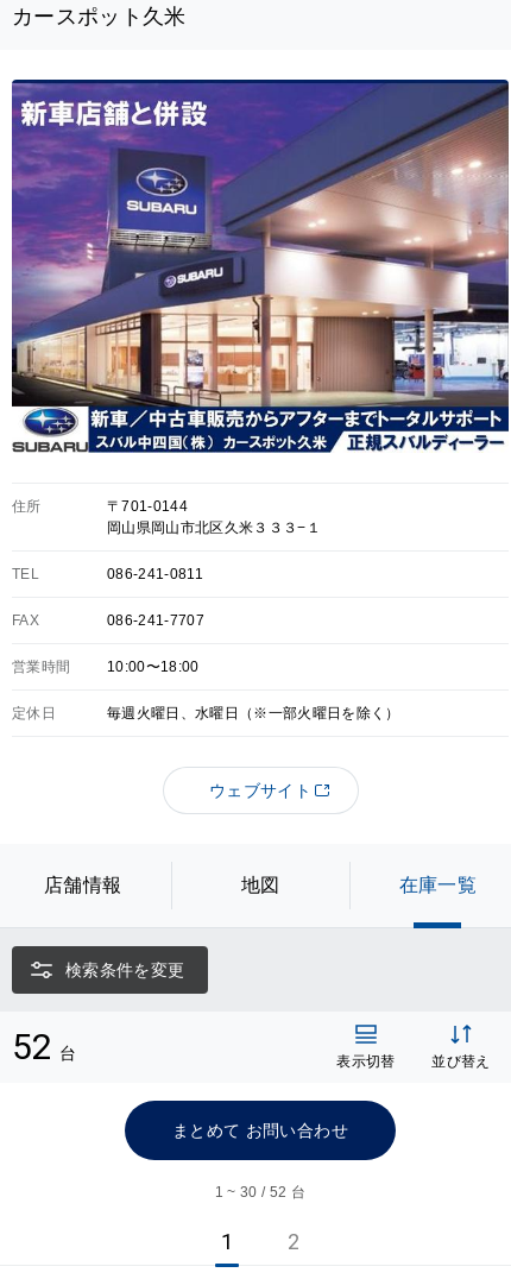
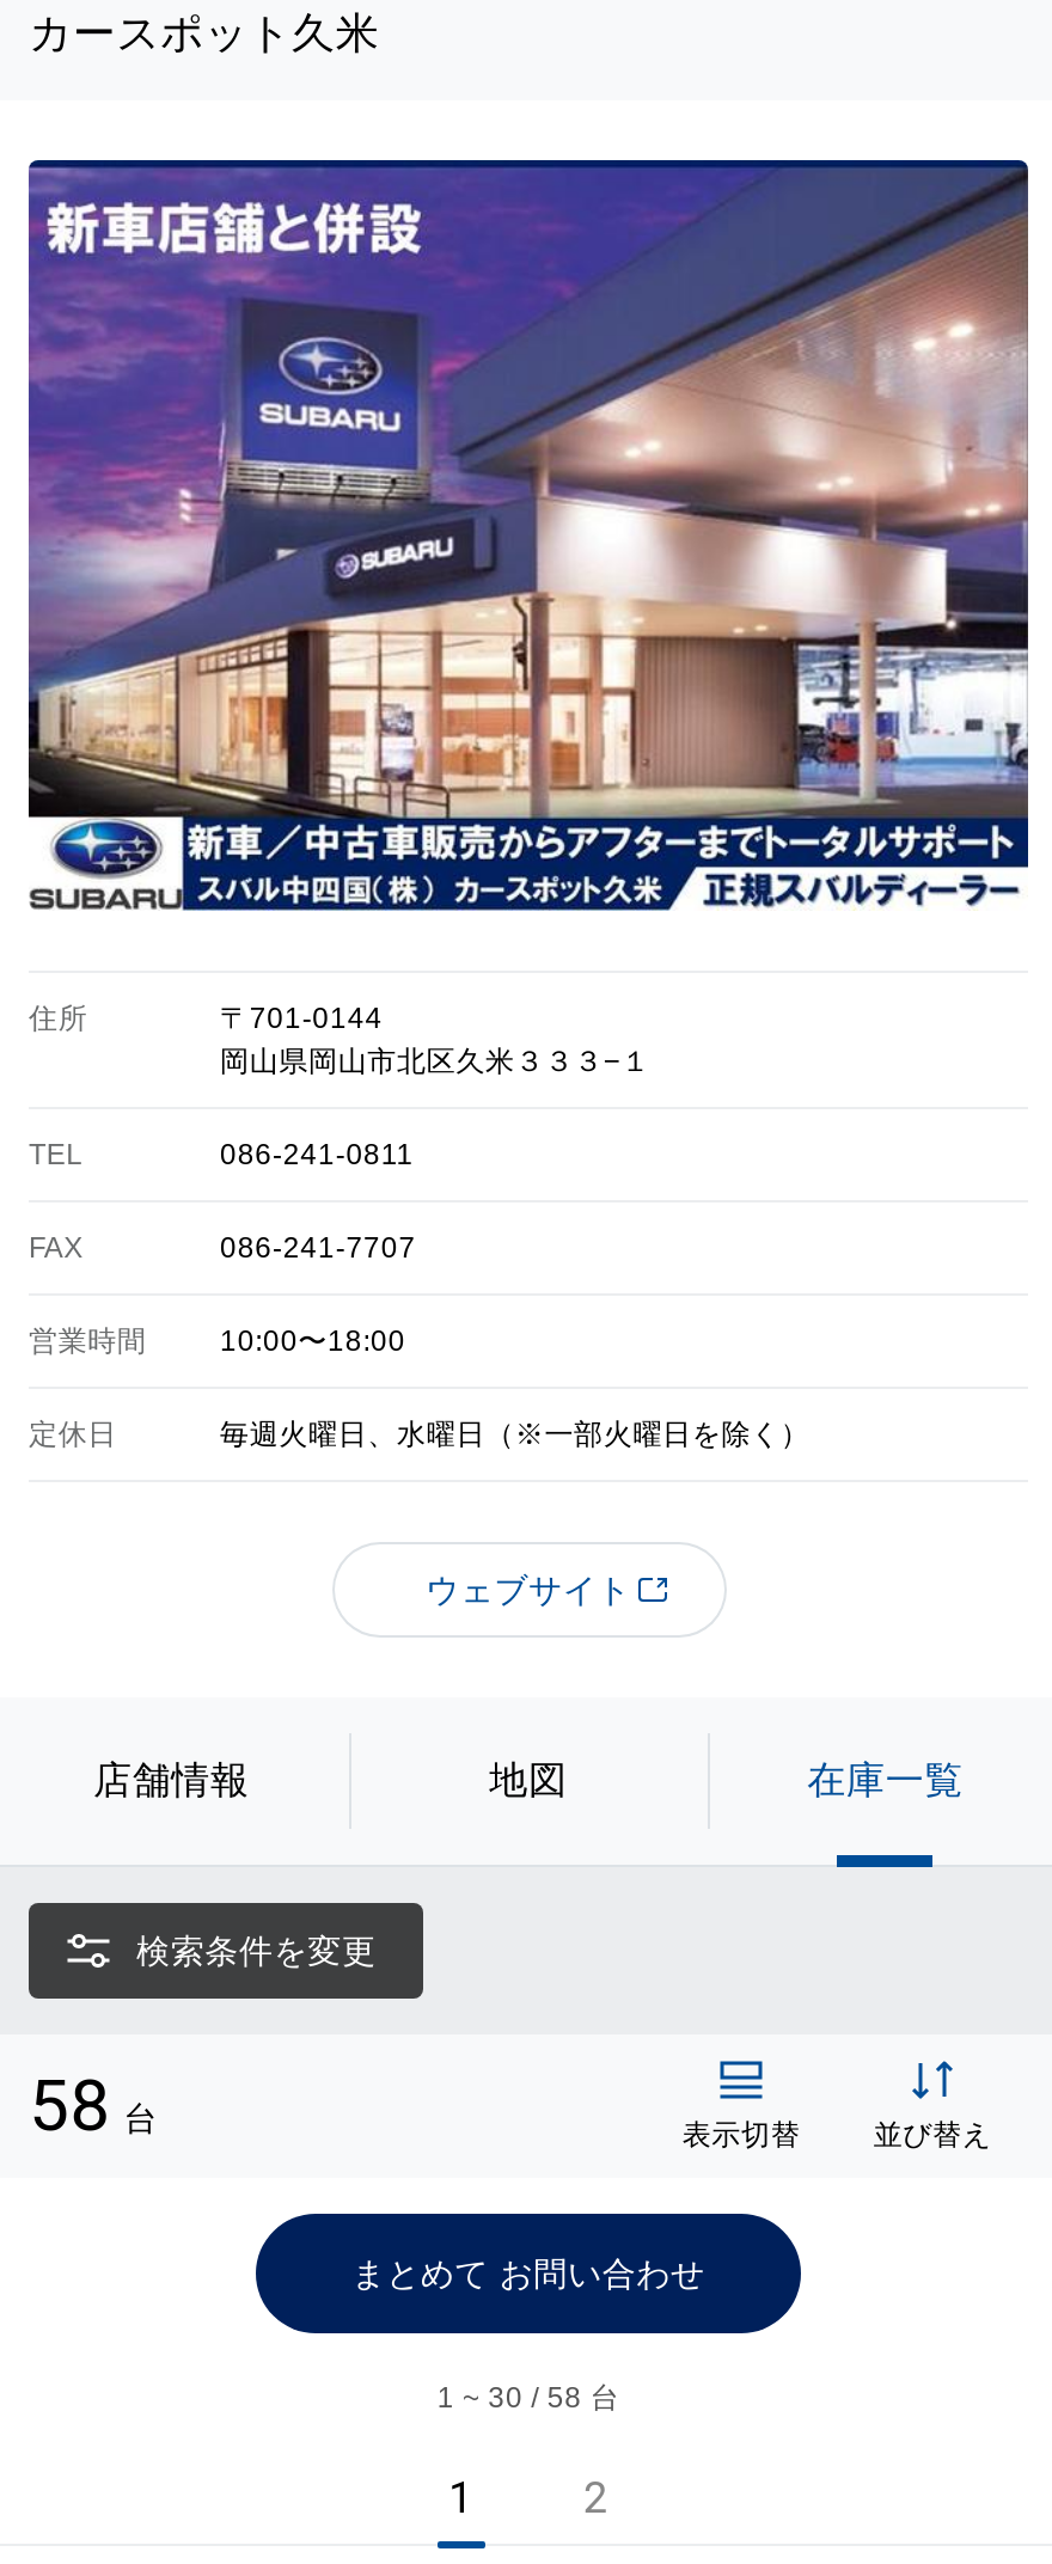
- 52 台
+ 58 台

- 1 ~ 30 / 52 台
+ 1 ~ 30 / 58 台
